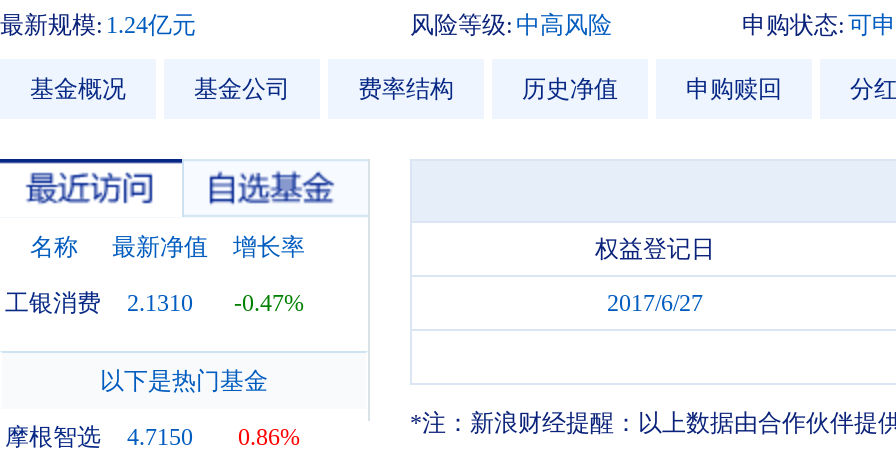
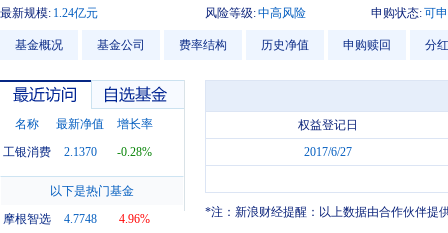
- 2.1310
+ 2.1370

- -0.47%
+ -0.28%

- 4.7150
+ 4.7748

- 0.86%
+ 4.96%
